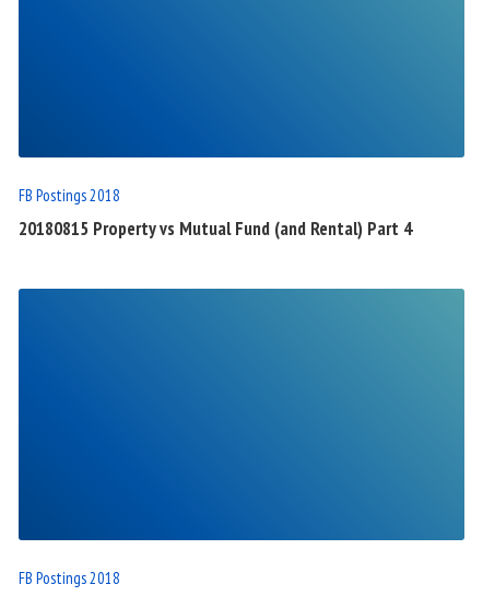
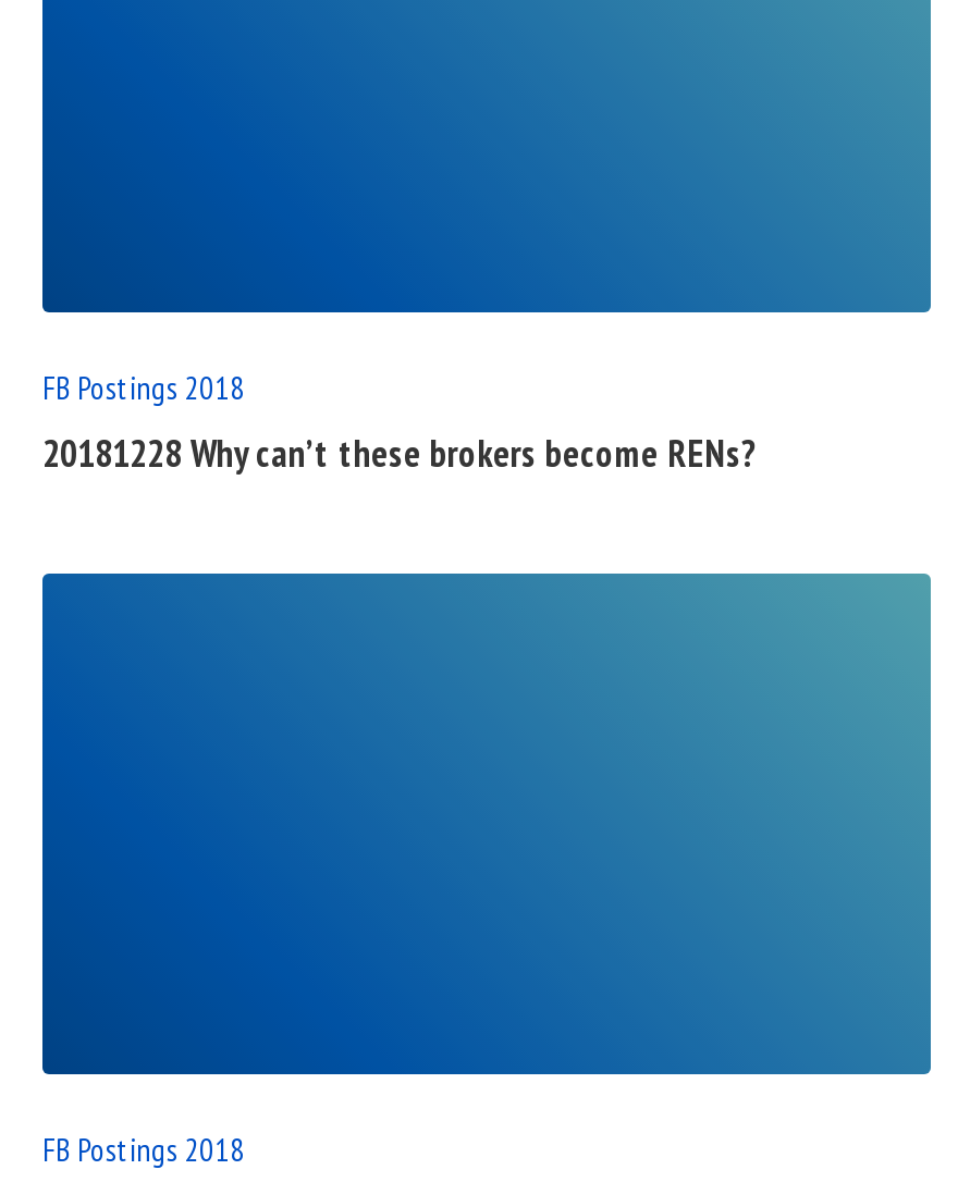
- 20180815 Property vs Mutual Fund (and Rental) Part 4
+ 20181228 Why can’t these brokers become RENs?
